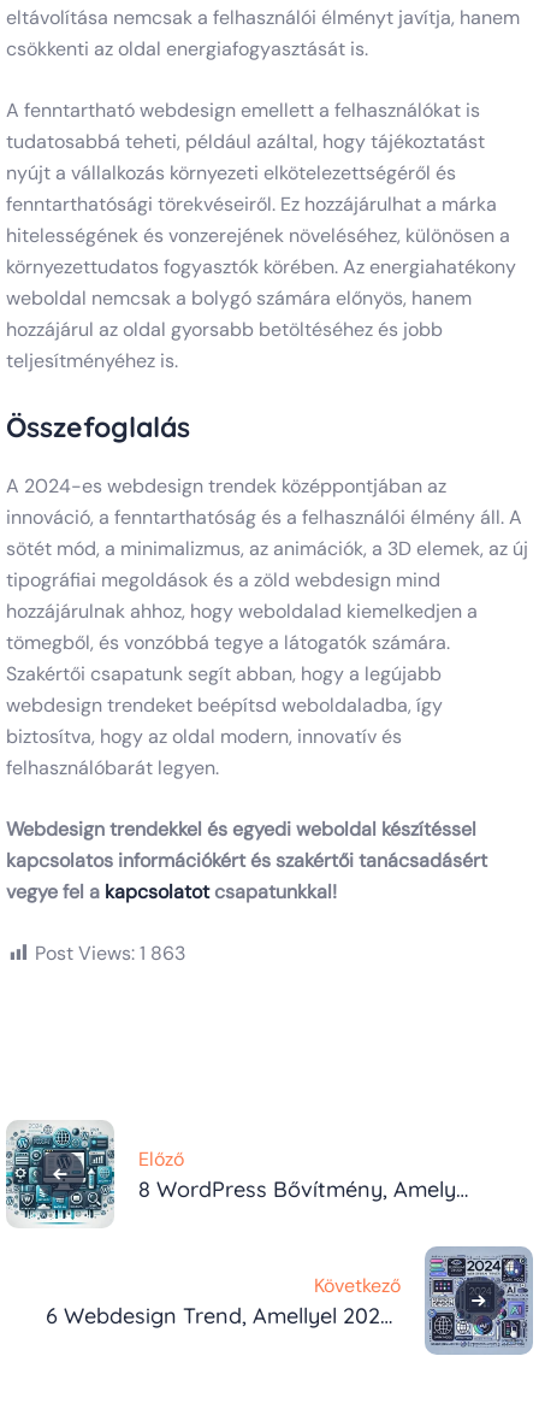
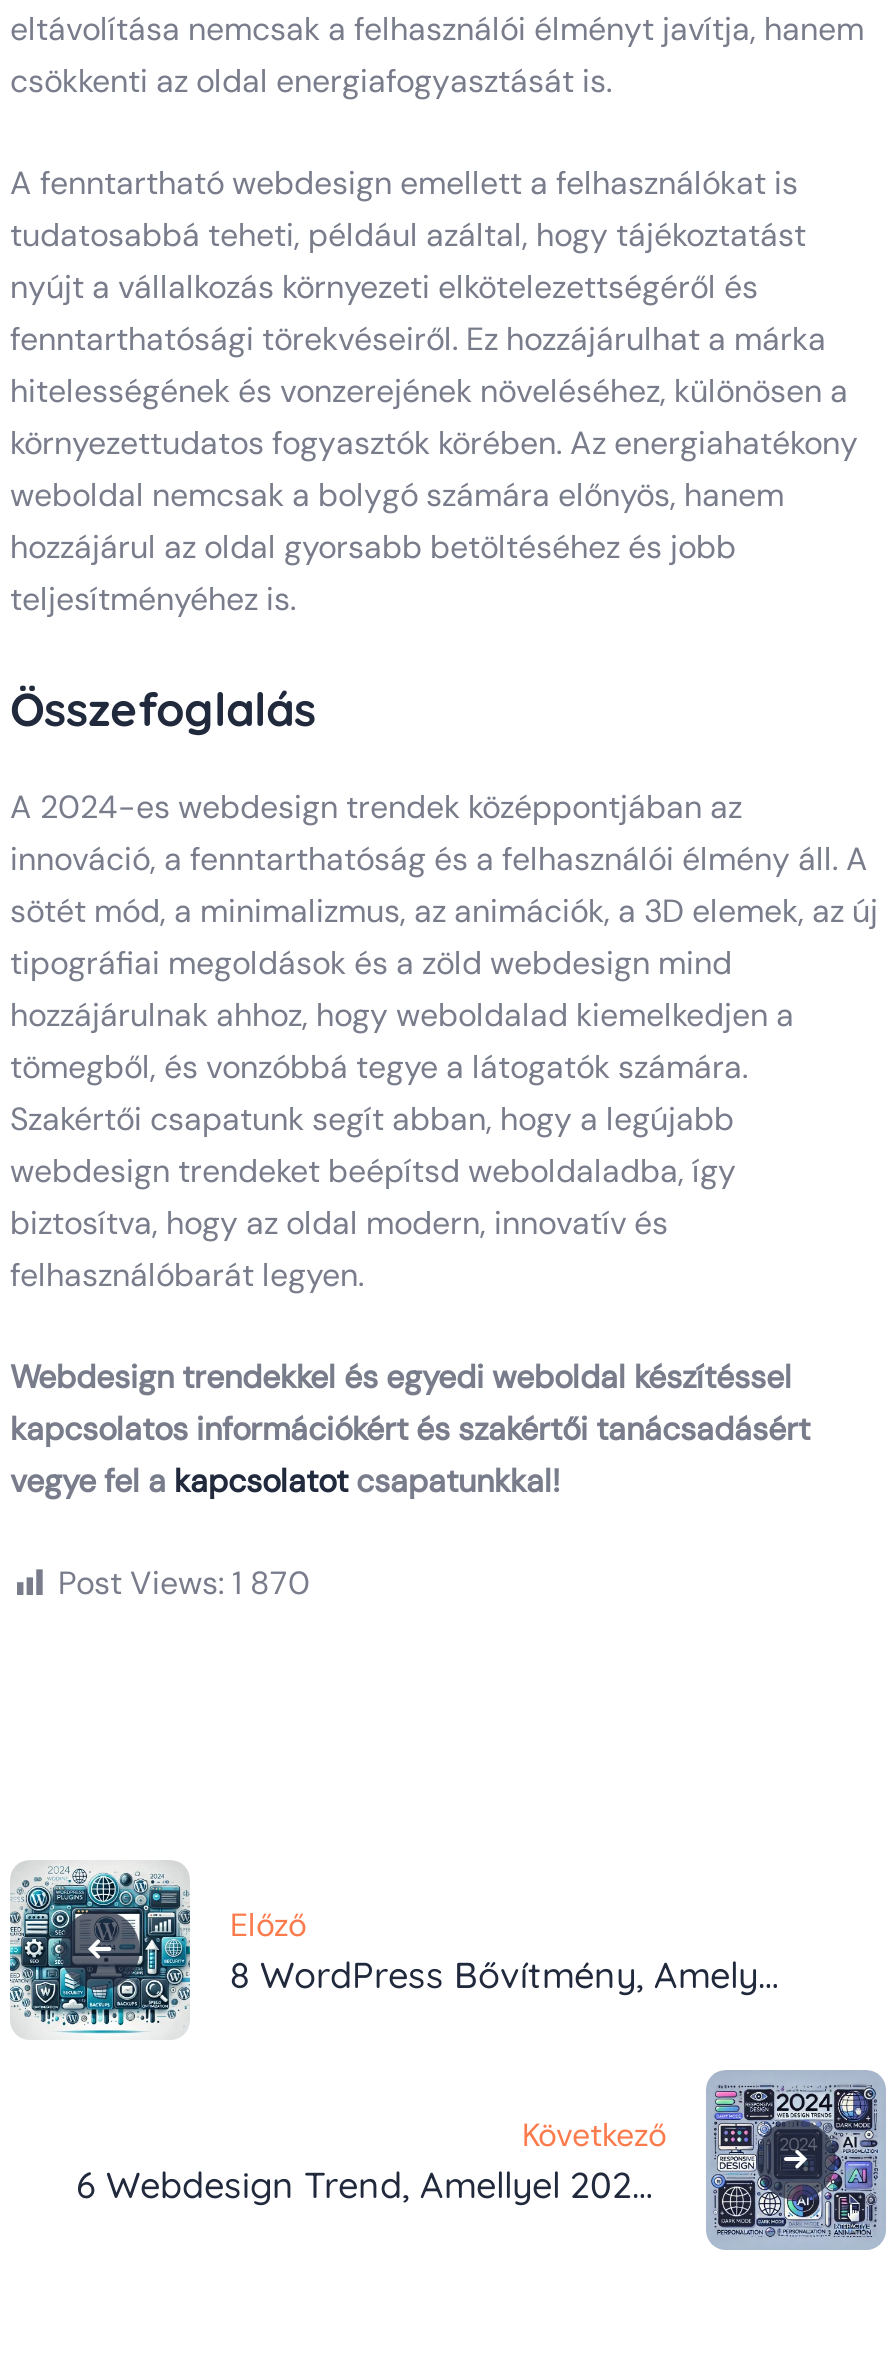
- Post Views: 1 863
+ Post Views: 1 870
